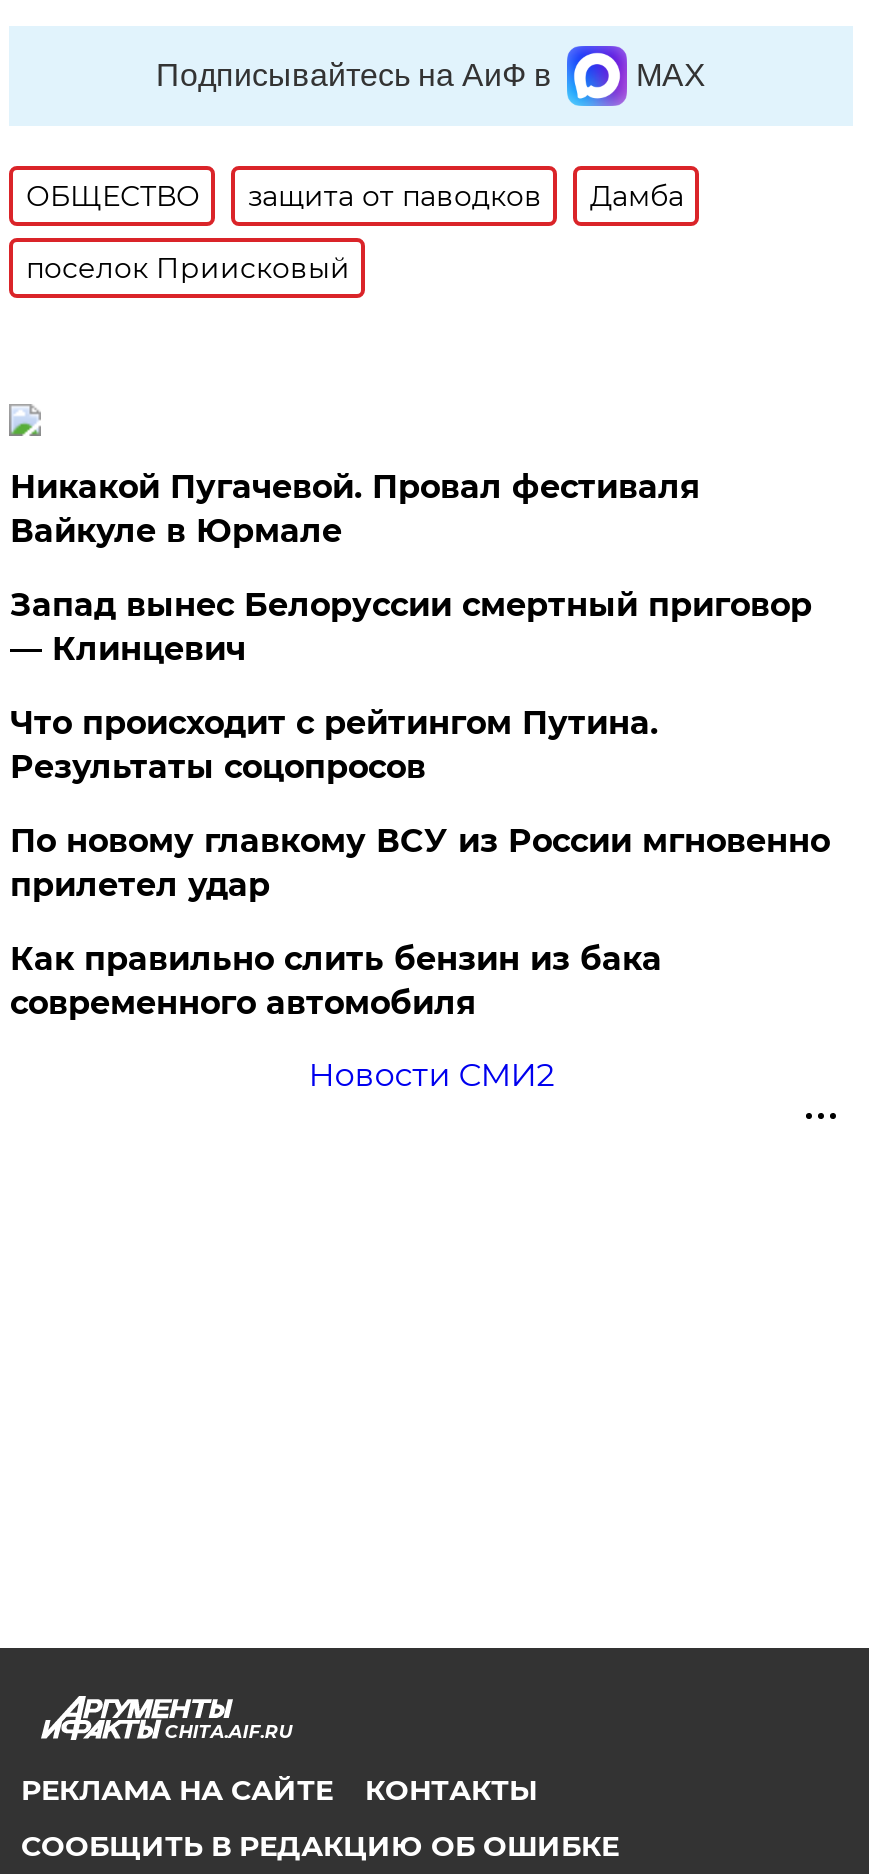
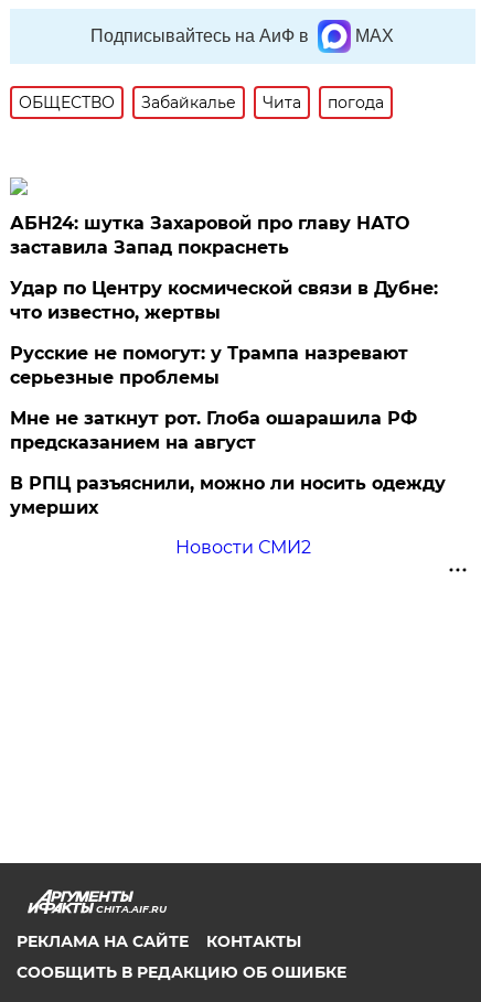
- защита от паводков
- Дамба
- поселок Приисковый
+ Забайкалье
+ Чита
+ погода

- Никакой Пугачевой. Провал фестиваля
- Вайкуле в Юрмале
- Запад вынес Белоруссии смертный приговор
- — Клинцевич
- Что происходит с рейтингом Путина.
- Результаты соцопросов
- По новому главкому ВСУ из России мгновенно
- прилетел удар
- Как правильно слить бензин из бака
- современного автомобиля
+ АБН24: шутка Захаровой про главу НАТО
+ заставила Запад покраснеть
+ Удар по Центру космической связи в Дубне:
+ что известно, жертвы
+ Русские не помогут: у Трампа назревают
+ серьезные проблемы
+ Мне не заткнут рот. Глоба ошарашила РФ
+ предсказанием на август
+ В РПЦ разъяснили, можно ли носить одежду
+ умерших
